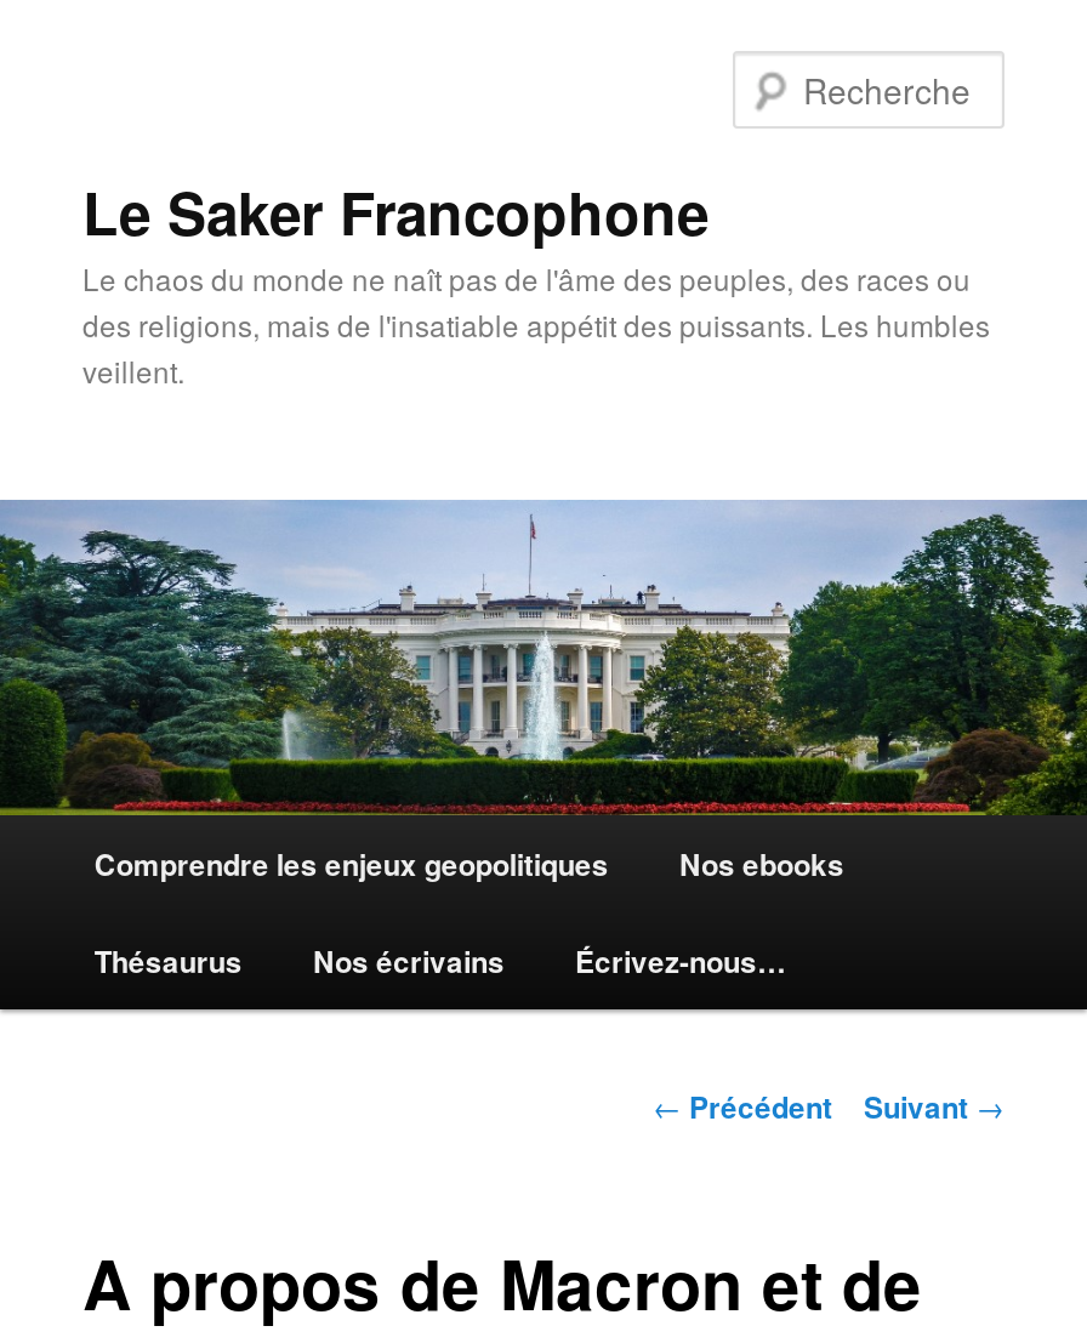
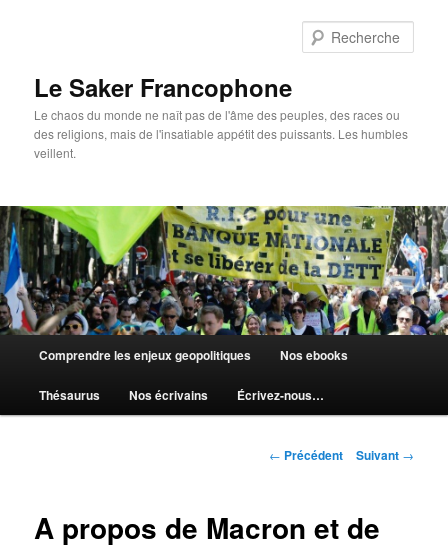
- [image]
+ [image]
